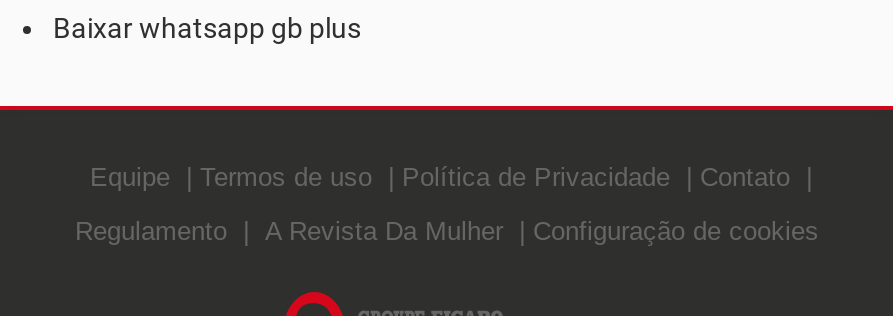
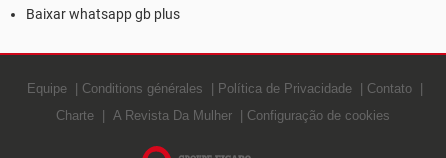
- Termos de uso
+ Conditions générales

- Regulamento
+ Charte
